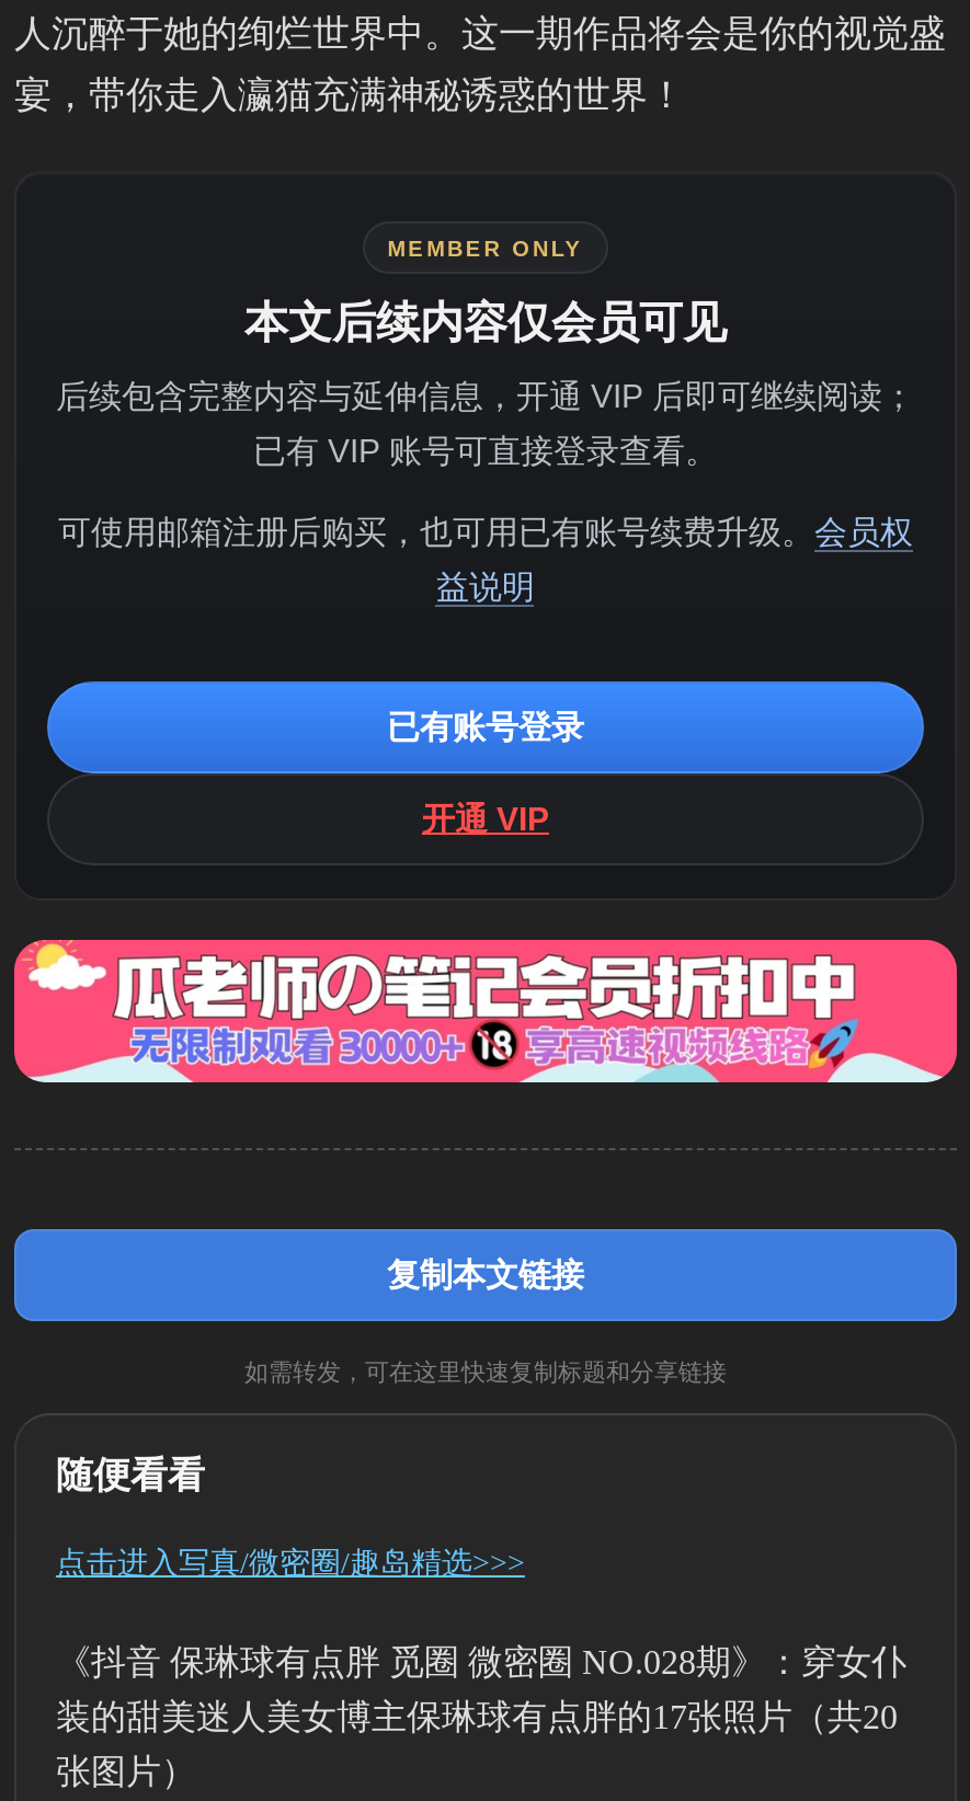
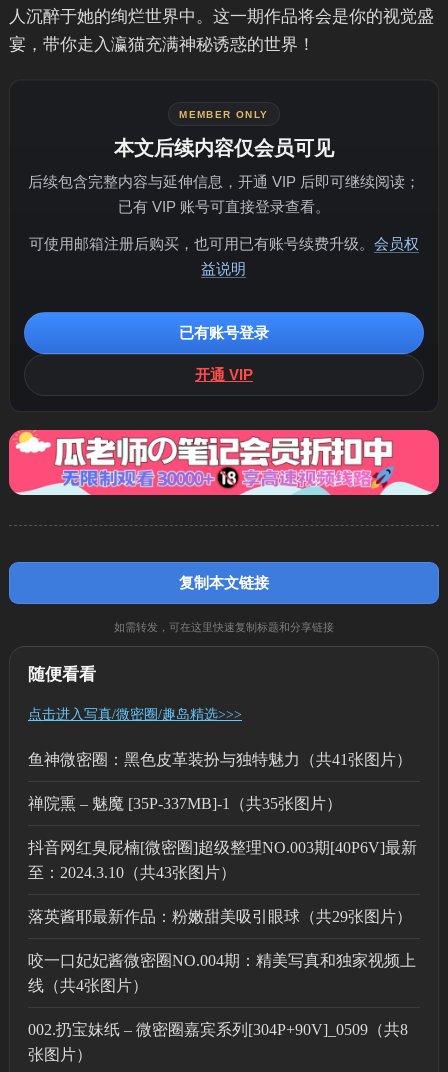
- 《抖音 保琳球有点胖 觅圈 微密圈 NO.028期》：穿女仆
- 装的甜美迷人美女博主保琳球有点胖的17张照片（共20
+ 鱼神微密圈：黑色皮革装扮与独特魅力（共41张图片）
+ 禅院熏 – 魅魔 [35P-337MB]-1（共35张图片）
+ 抖音网红臭屁楠[微密圈]超级整理NO.003期[40P6V]最新
+ 至：2024.3.10（共43张图片）
+ 落英酱耶最新作品：粉嫩甜美吸引眼球（共29张图片）
+ 咬一口妃妃酱微密圈NO.004期：精美写真和独家视频上
+ 线（共4张图片）
+ 002.扔宝妹纸 – 微密圈嘉宾系列[304P+90V]_0509（共8
